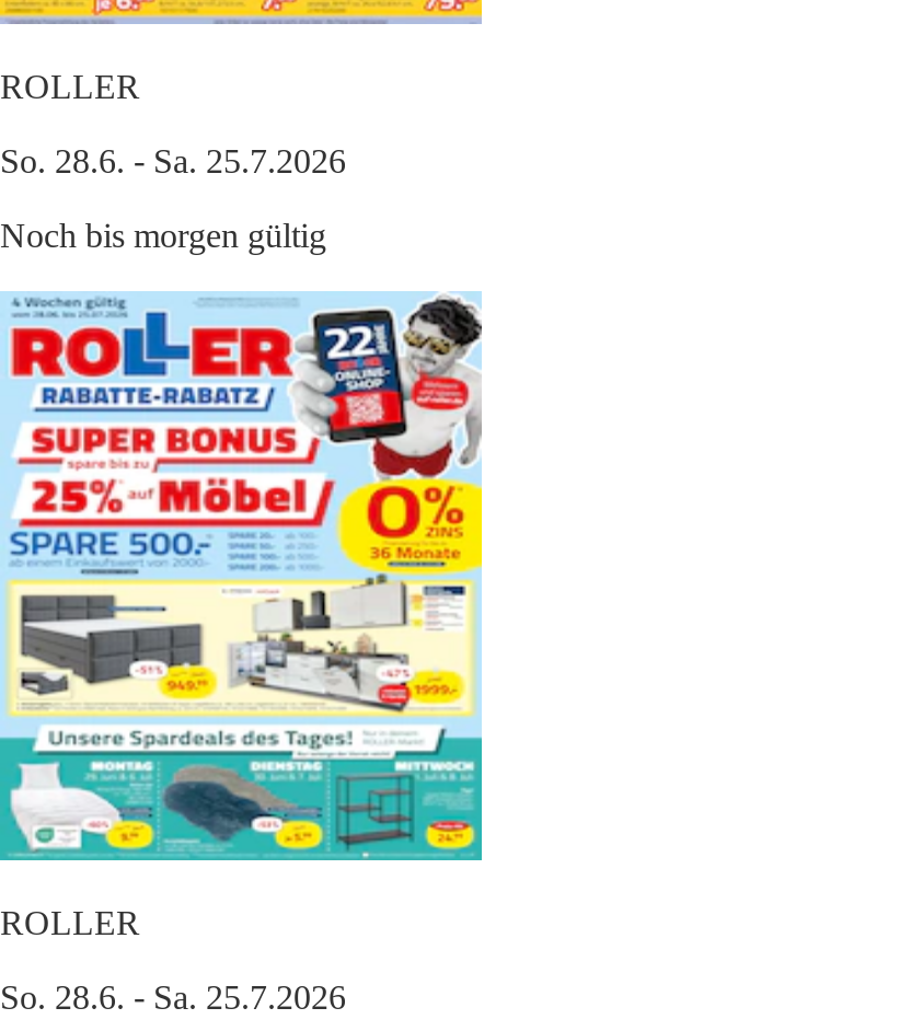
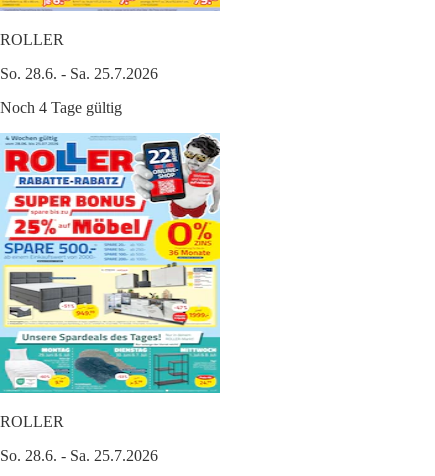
- Noch bis morgen gültig
+ Noch 4 Tage gültig
